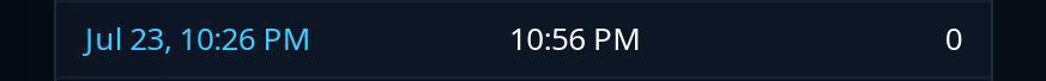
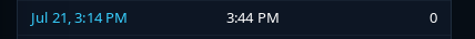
- Jul 23, 10:26 PM
+ Jul 21, 3:14 PM

- 10:56 PM
+ 3:44 PM
